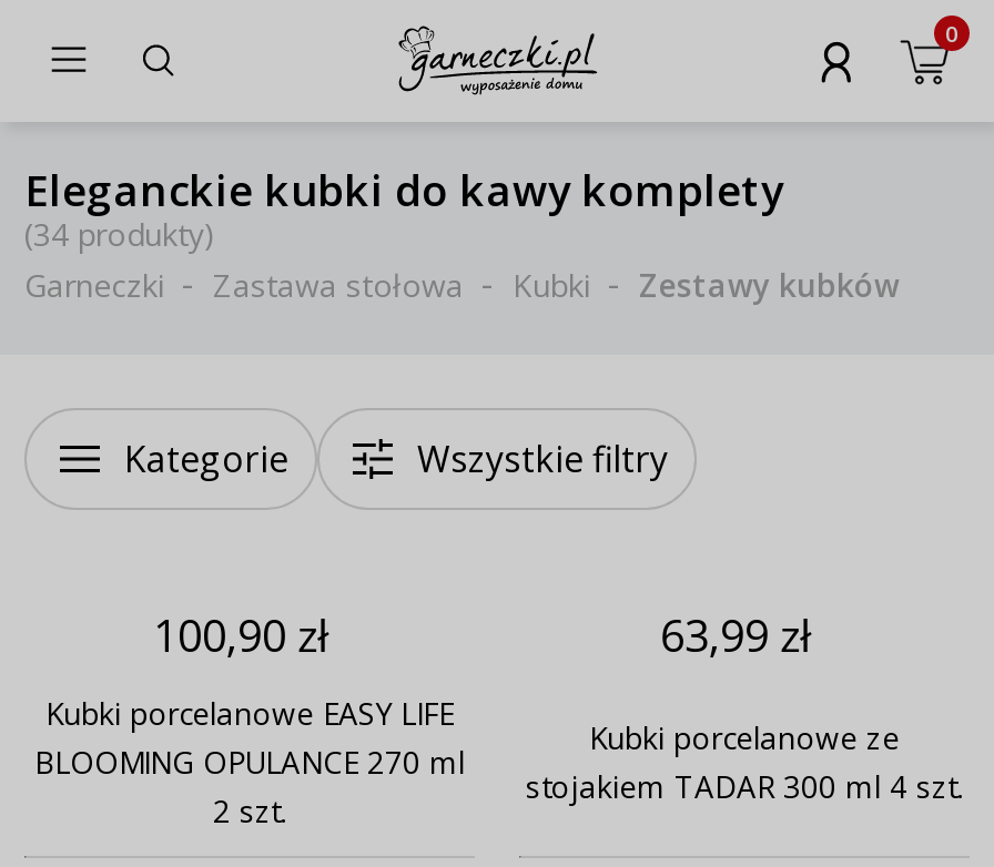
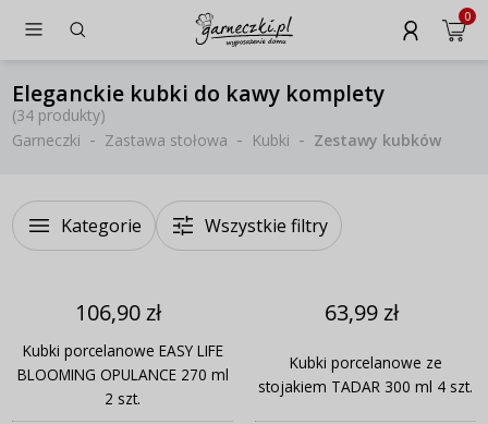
- 100,90 zł
+ 106,90 zł
